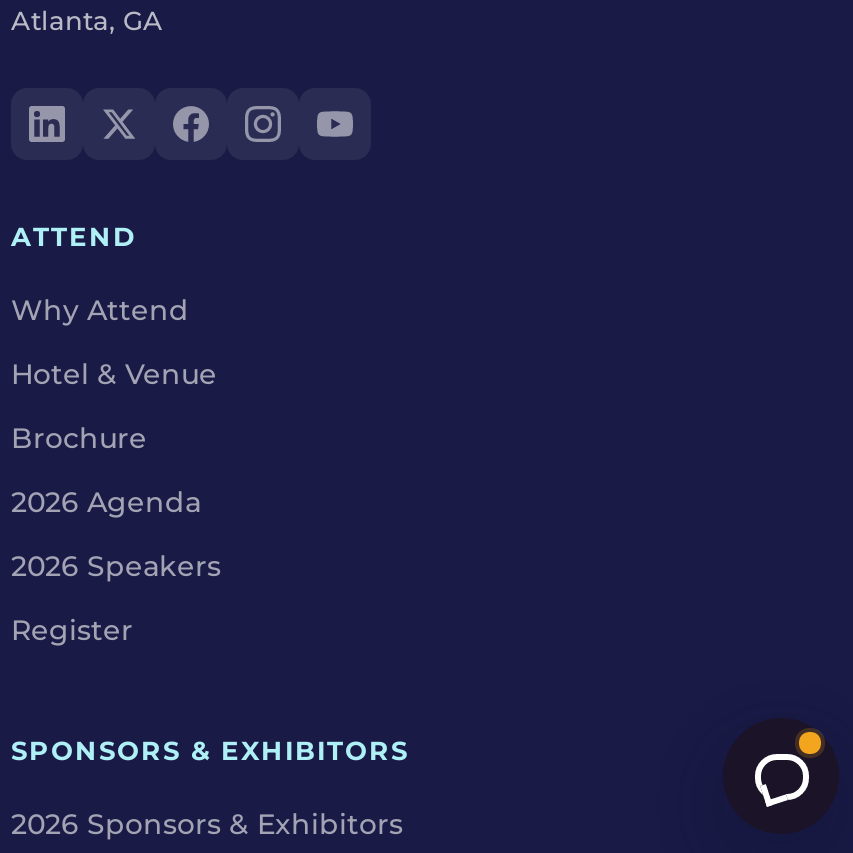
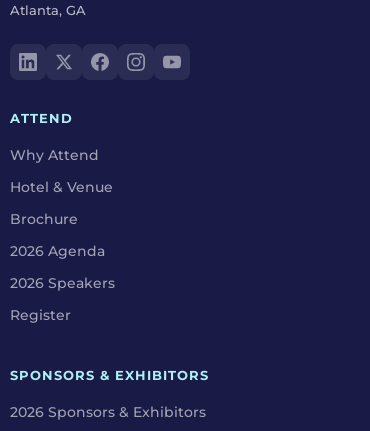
- [image]
